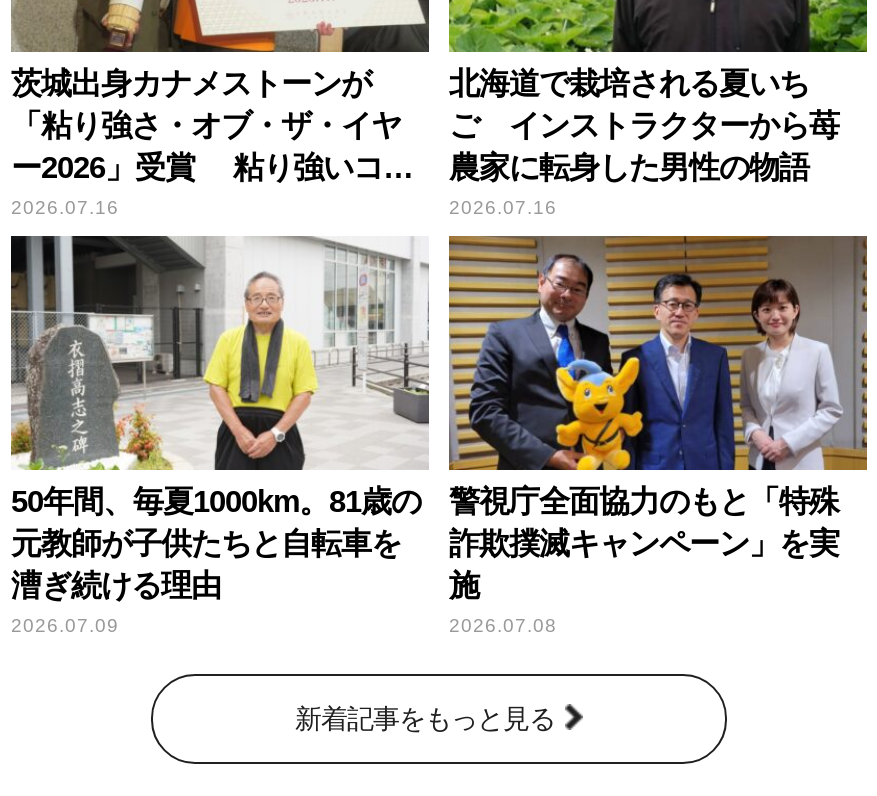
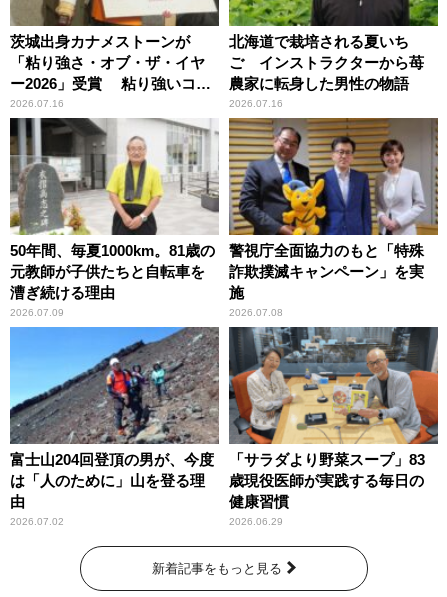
+ [image]
+ 富士山204回登頂の男が、今度
+ は「人のために」山を登る理
+ 由
+ 2026.07.02

+ [image]
+ 「サラダより野菜スープ」83
+ 歳現役医師が実践する毎日の
+ 健康習慣
+ 2026.06.29
